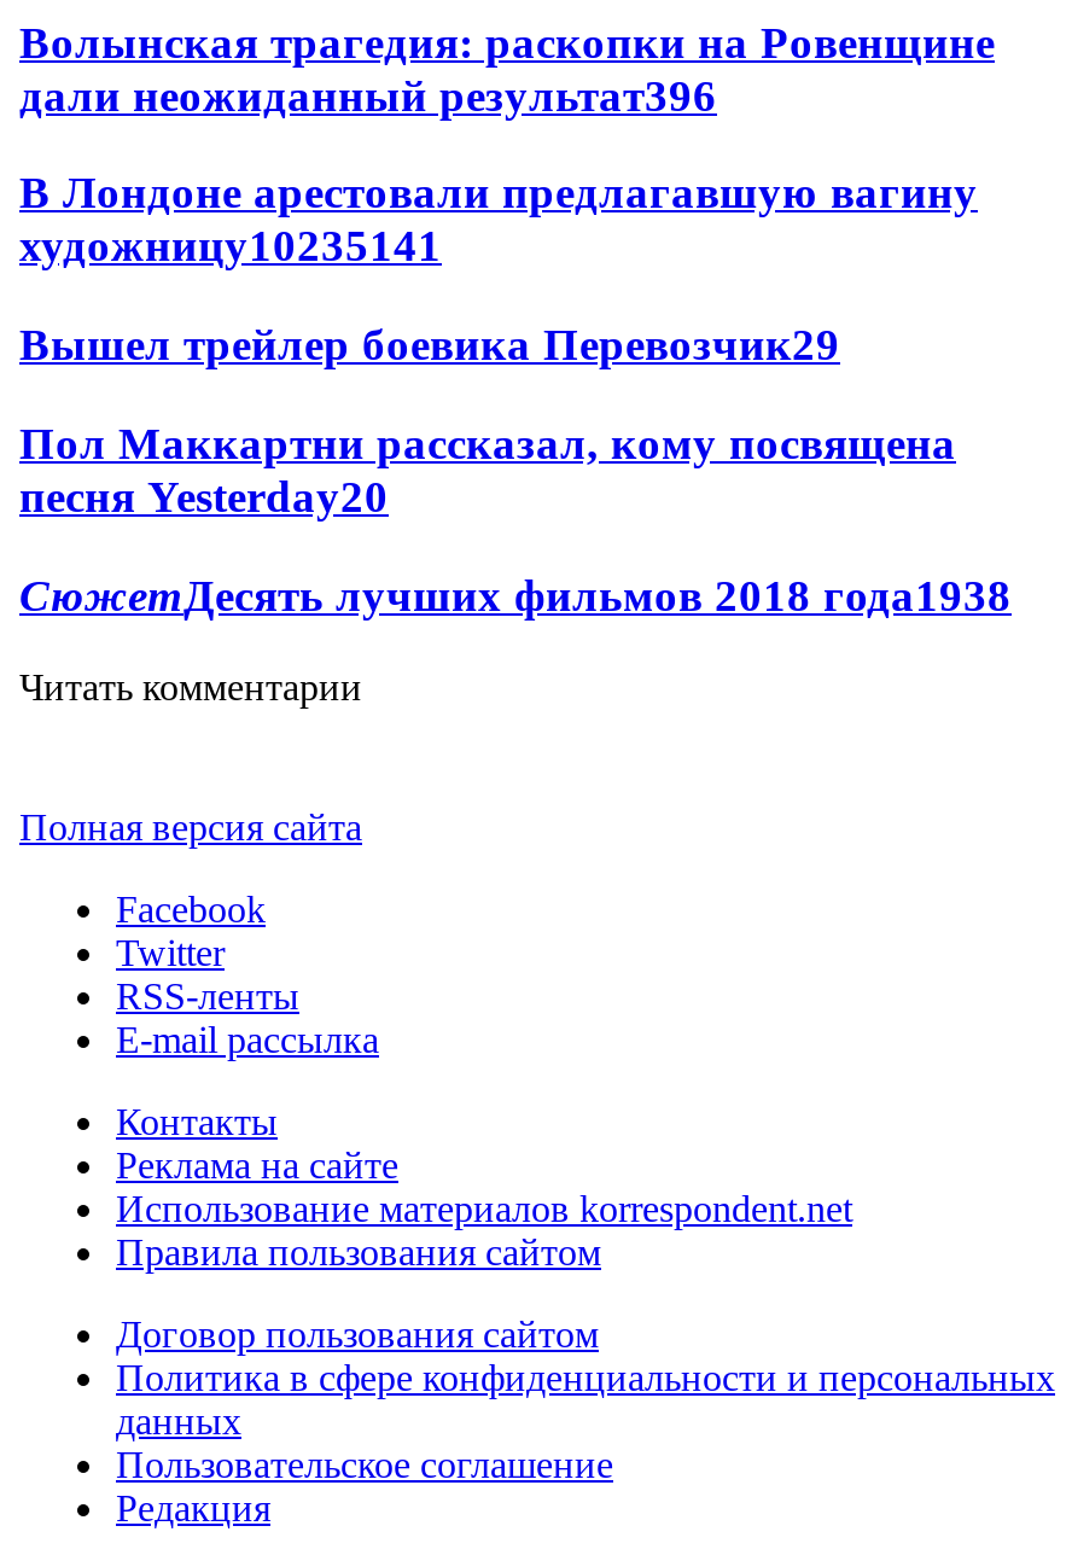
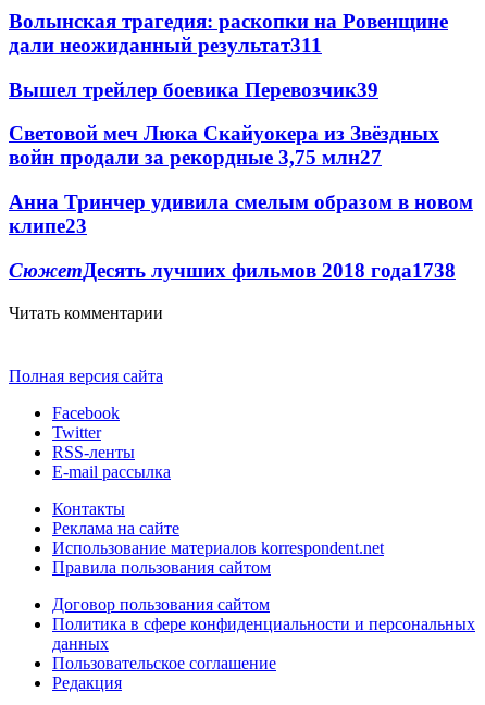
- дали неожиданный результат396
+ дали неожиданный результат311

- В Лондоне арестовали предлагавшую вагину
- художницу10235141
+ Вышел трейлер боевика Перевозчик39

- Вышел трейлер боевика Перевозчик29
+ Световой меч Люка Скайуокера из Звёздных
+ войн продали за рекордные 3,75 млн27

- Пол Маккартни рассказал, кому посвящена
- песня Yesterday20
+ Анна Тринчер удивила смелым образом в новом
+ клипе23

- СюжетДесять лучших фильмов 2018 года1938
+ СюжетДесять лучших фильмов 2018 года1738
